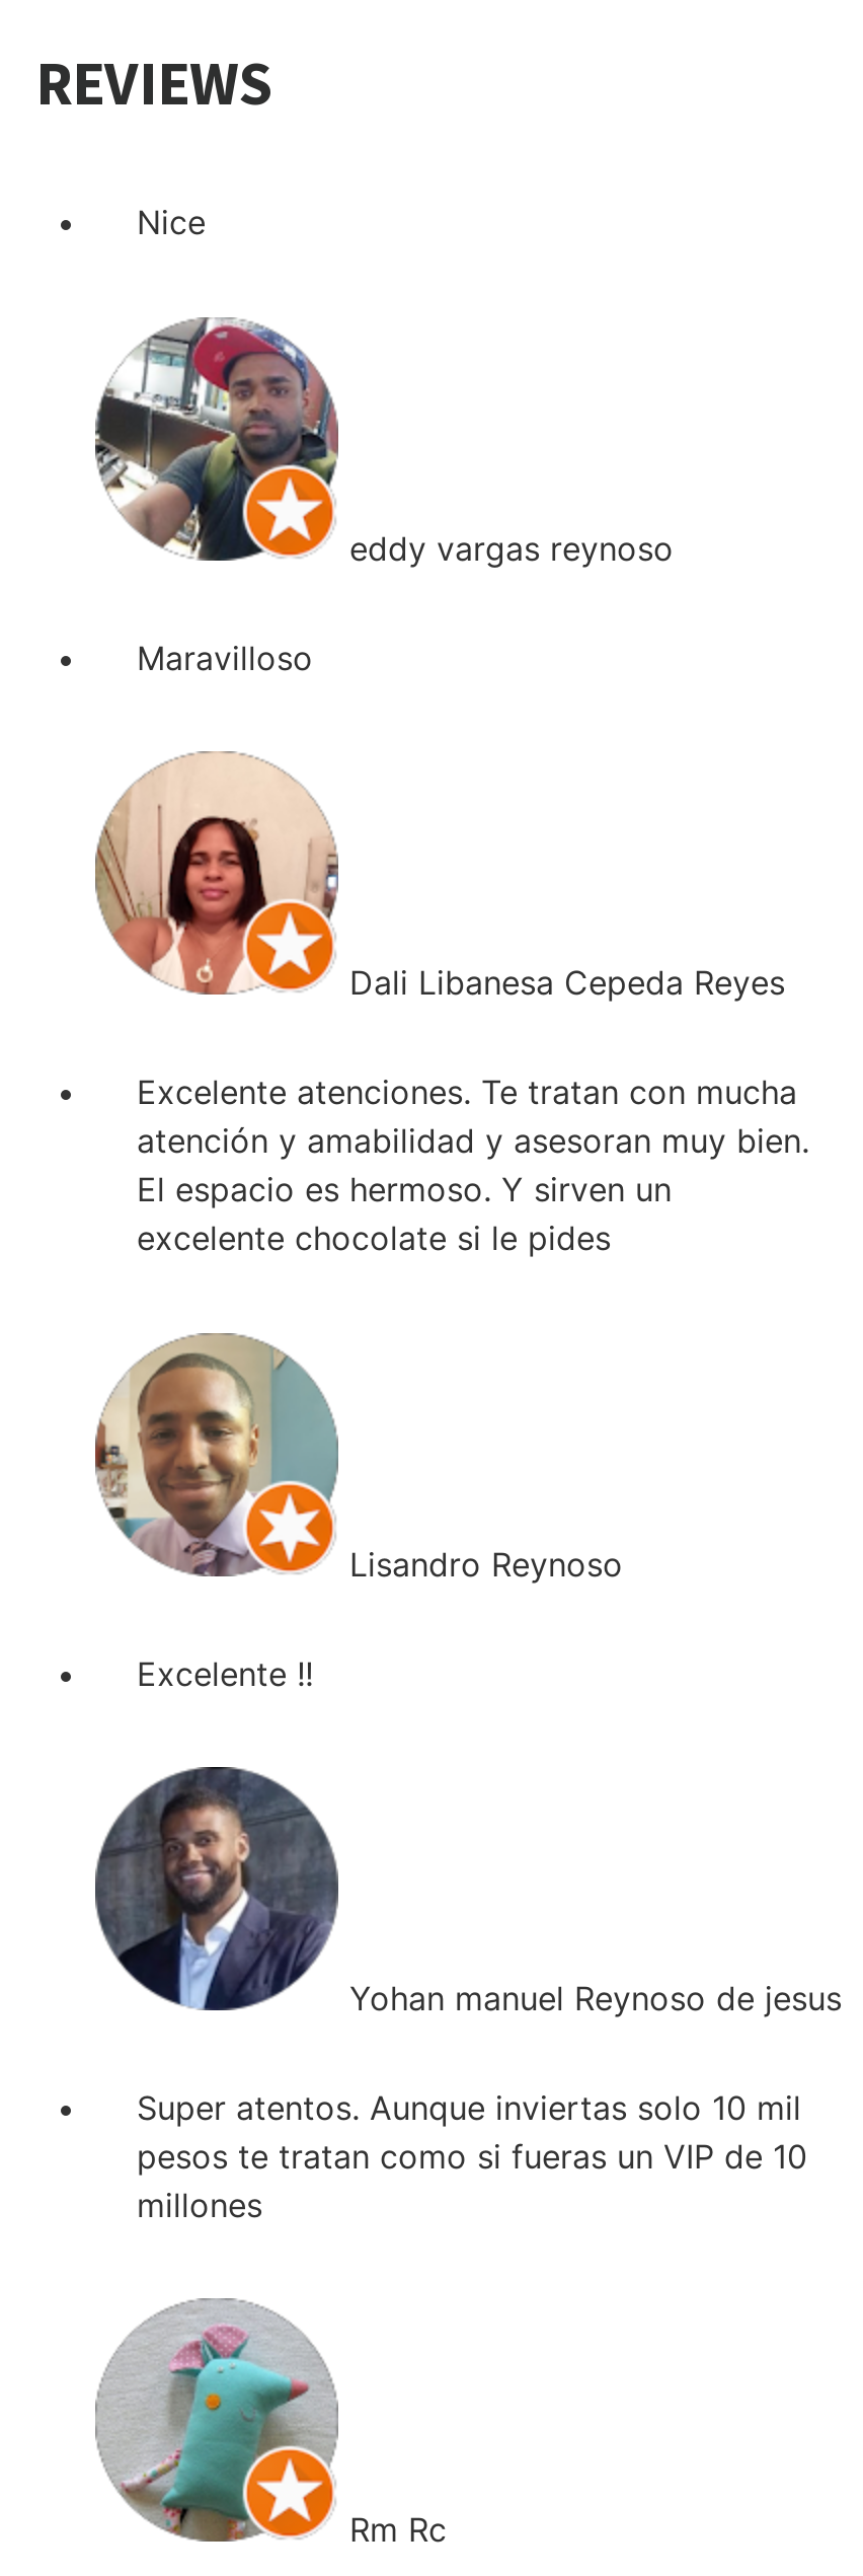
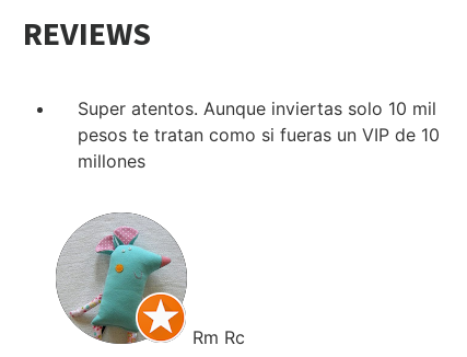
- Nice

- [image]
- eddy vargas reynoso
- Maravilloso

- [image]
- Dali Libanesa Cepeda Reyes
- Excelente atenciones. Te tratan con mucha
- atención y amabilidad y asesoran muy bien.
- El espacio es hermoso. Y sirven un
- excelente chocolate si le pides

- [image]
- Lisandro Reynoso
- Excelente !!

- [image]
- Yohan manuel Reynoso de jesus
